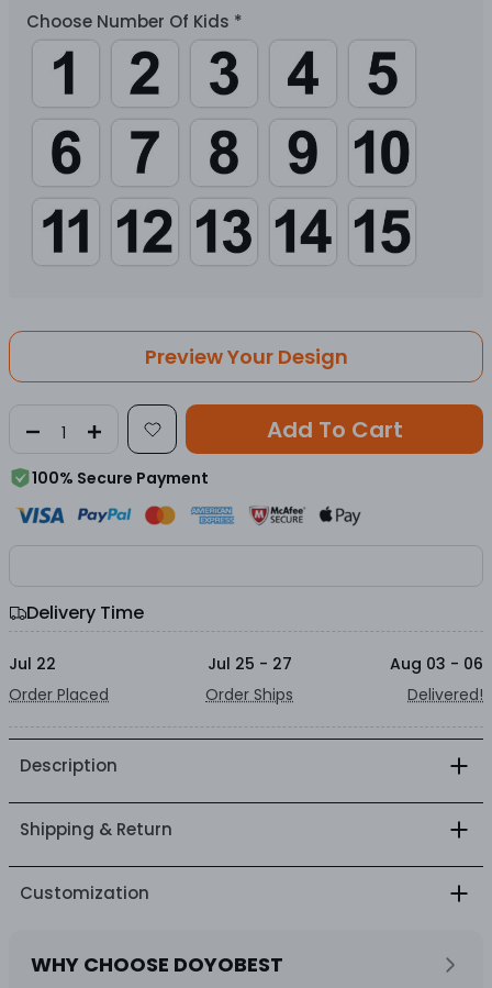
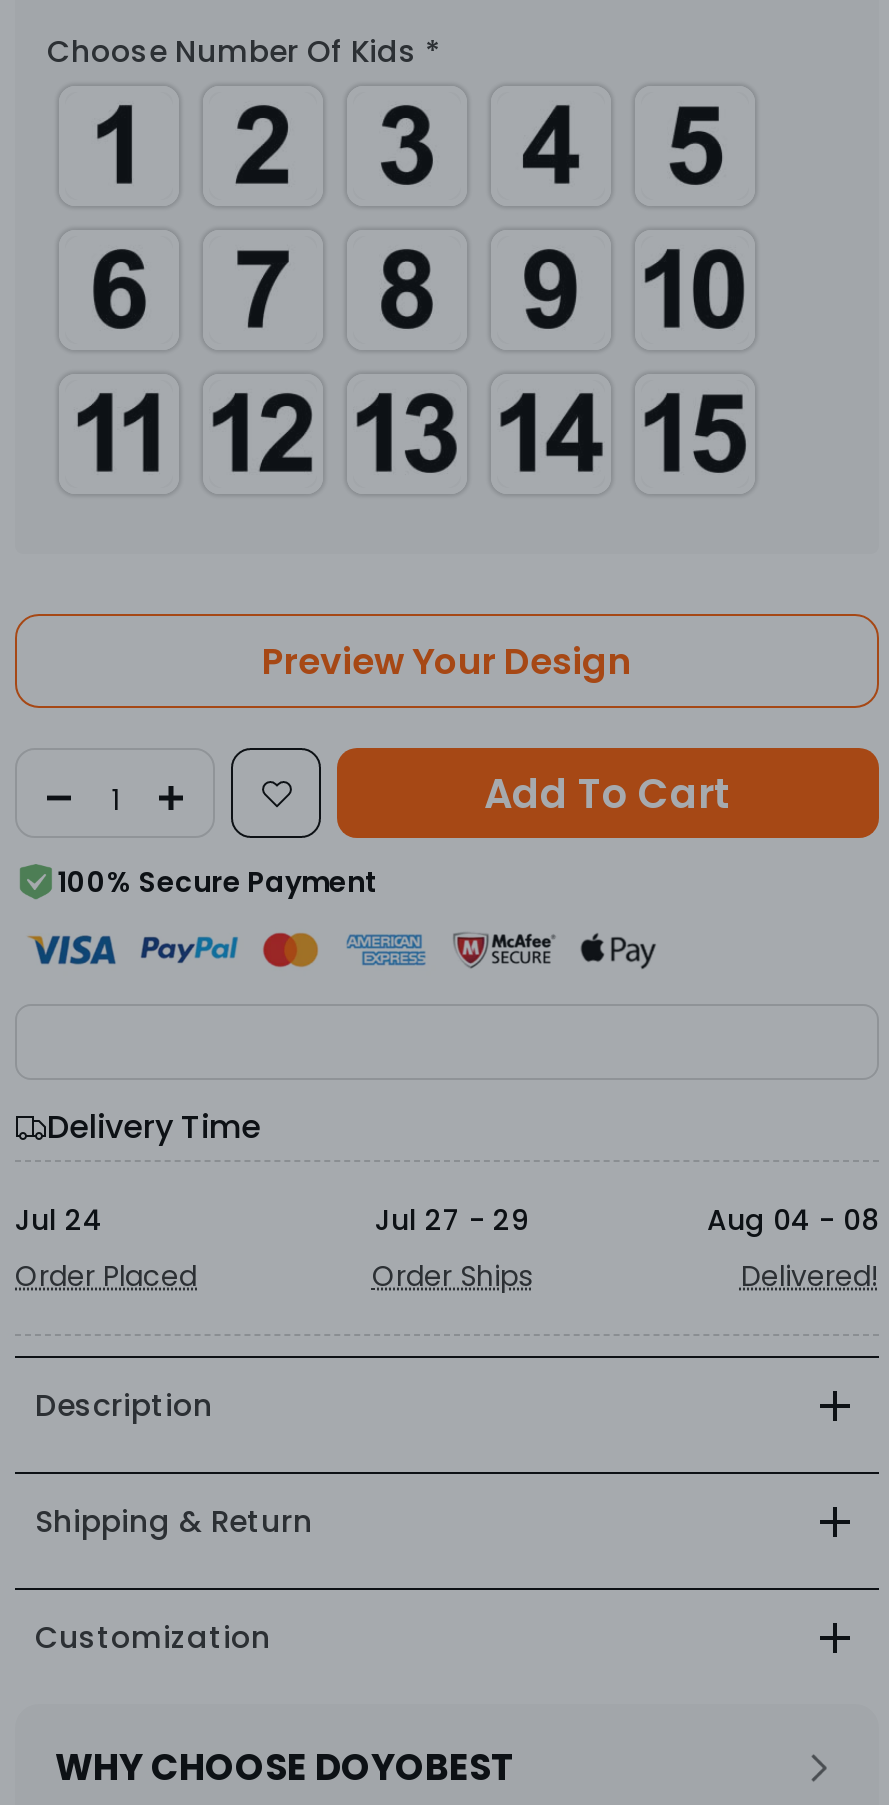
- Jul 22
+ Jul 24

- Jul 25 - 27
+ Jul 27 - 29

- Aug 03 - 06
+ Aug 04 - 08
